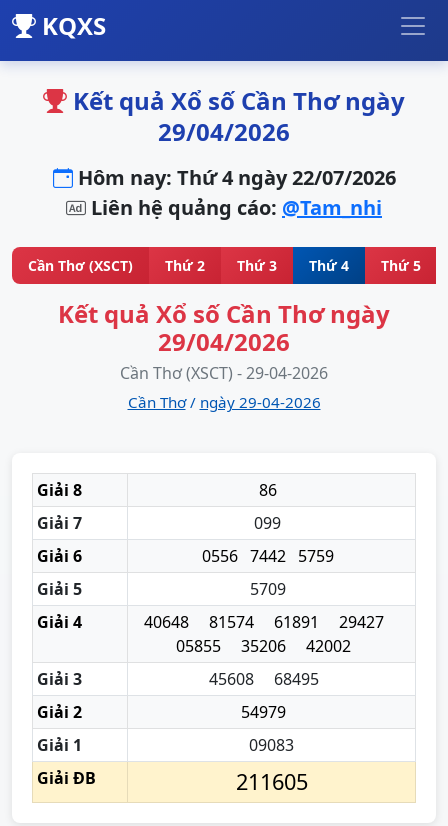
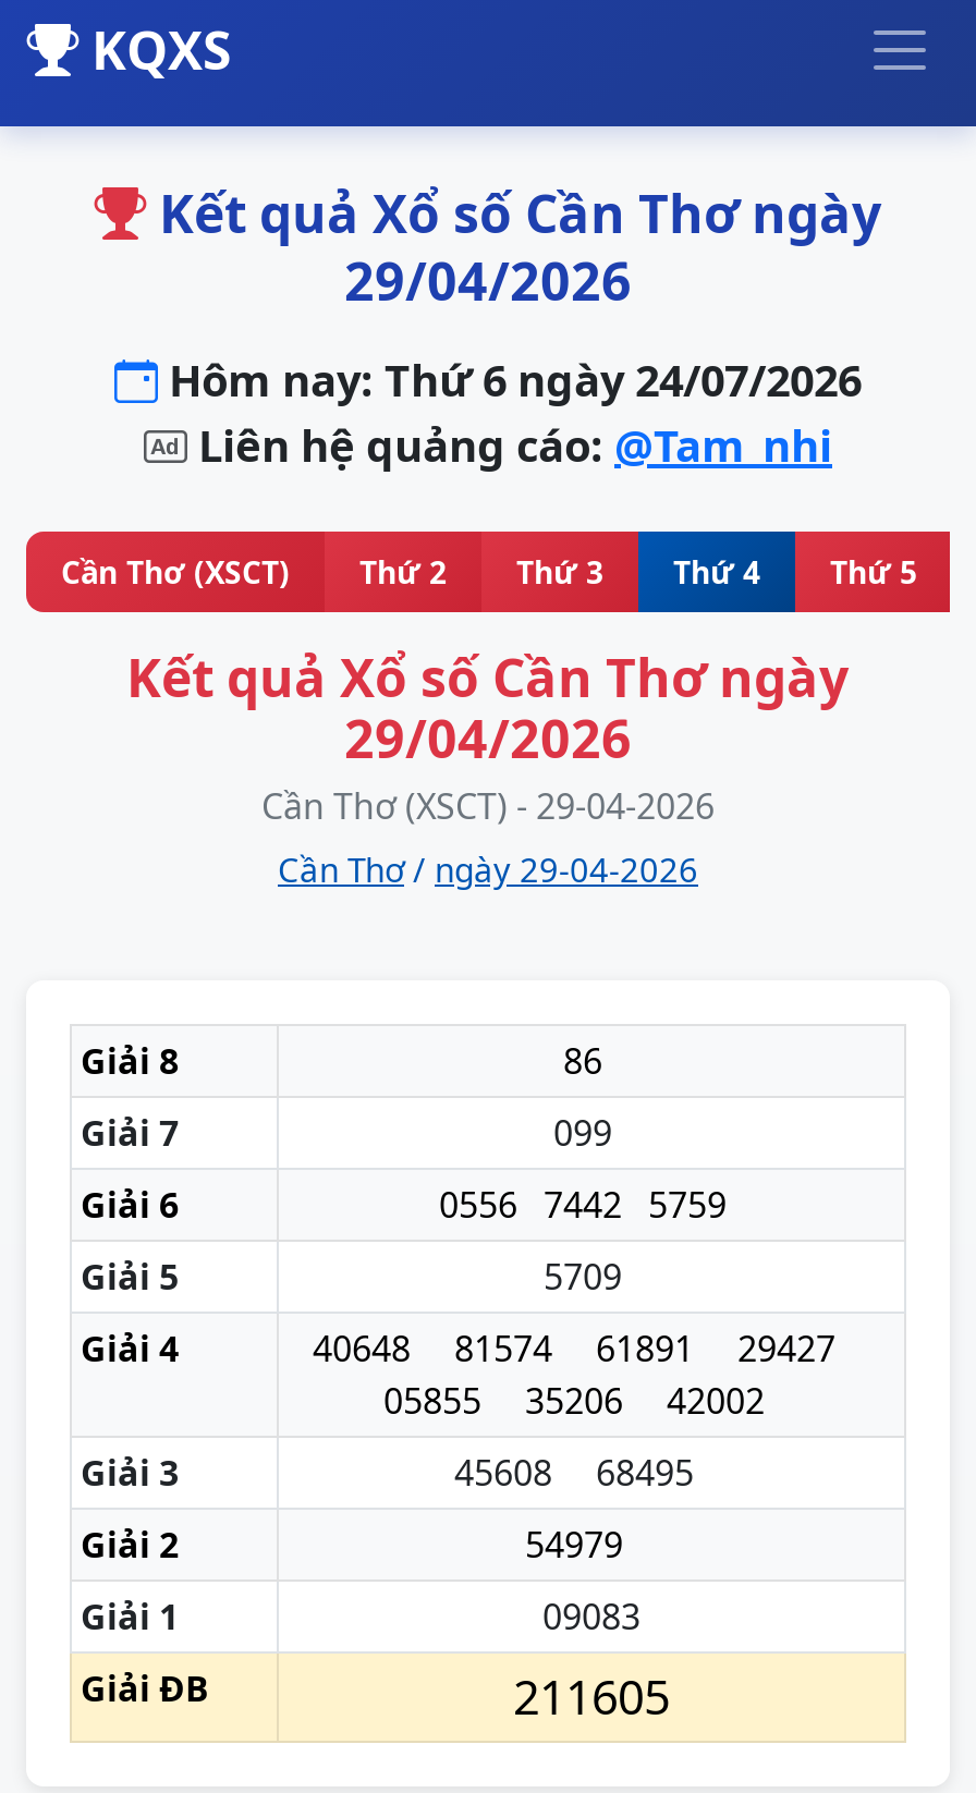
- Hôm nay: Thứ 4 ngày 22/07/2026
+ Hôm nay: Thứ 6 ngày 24/07/2026
